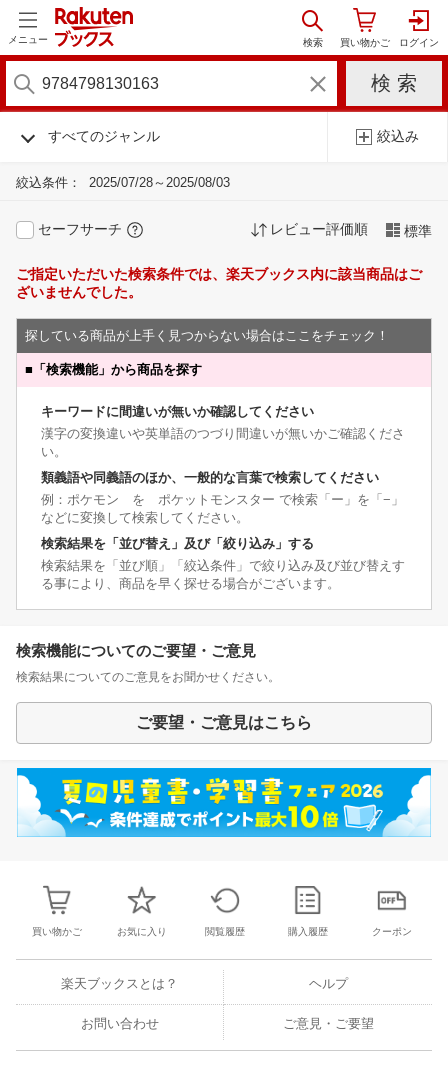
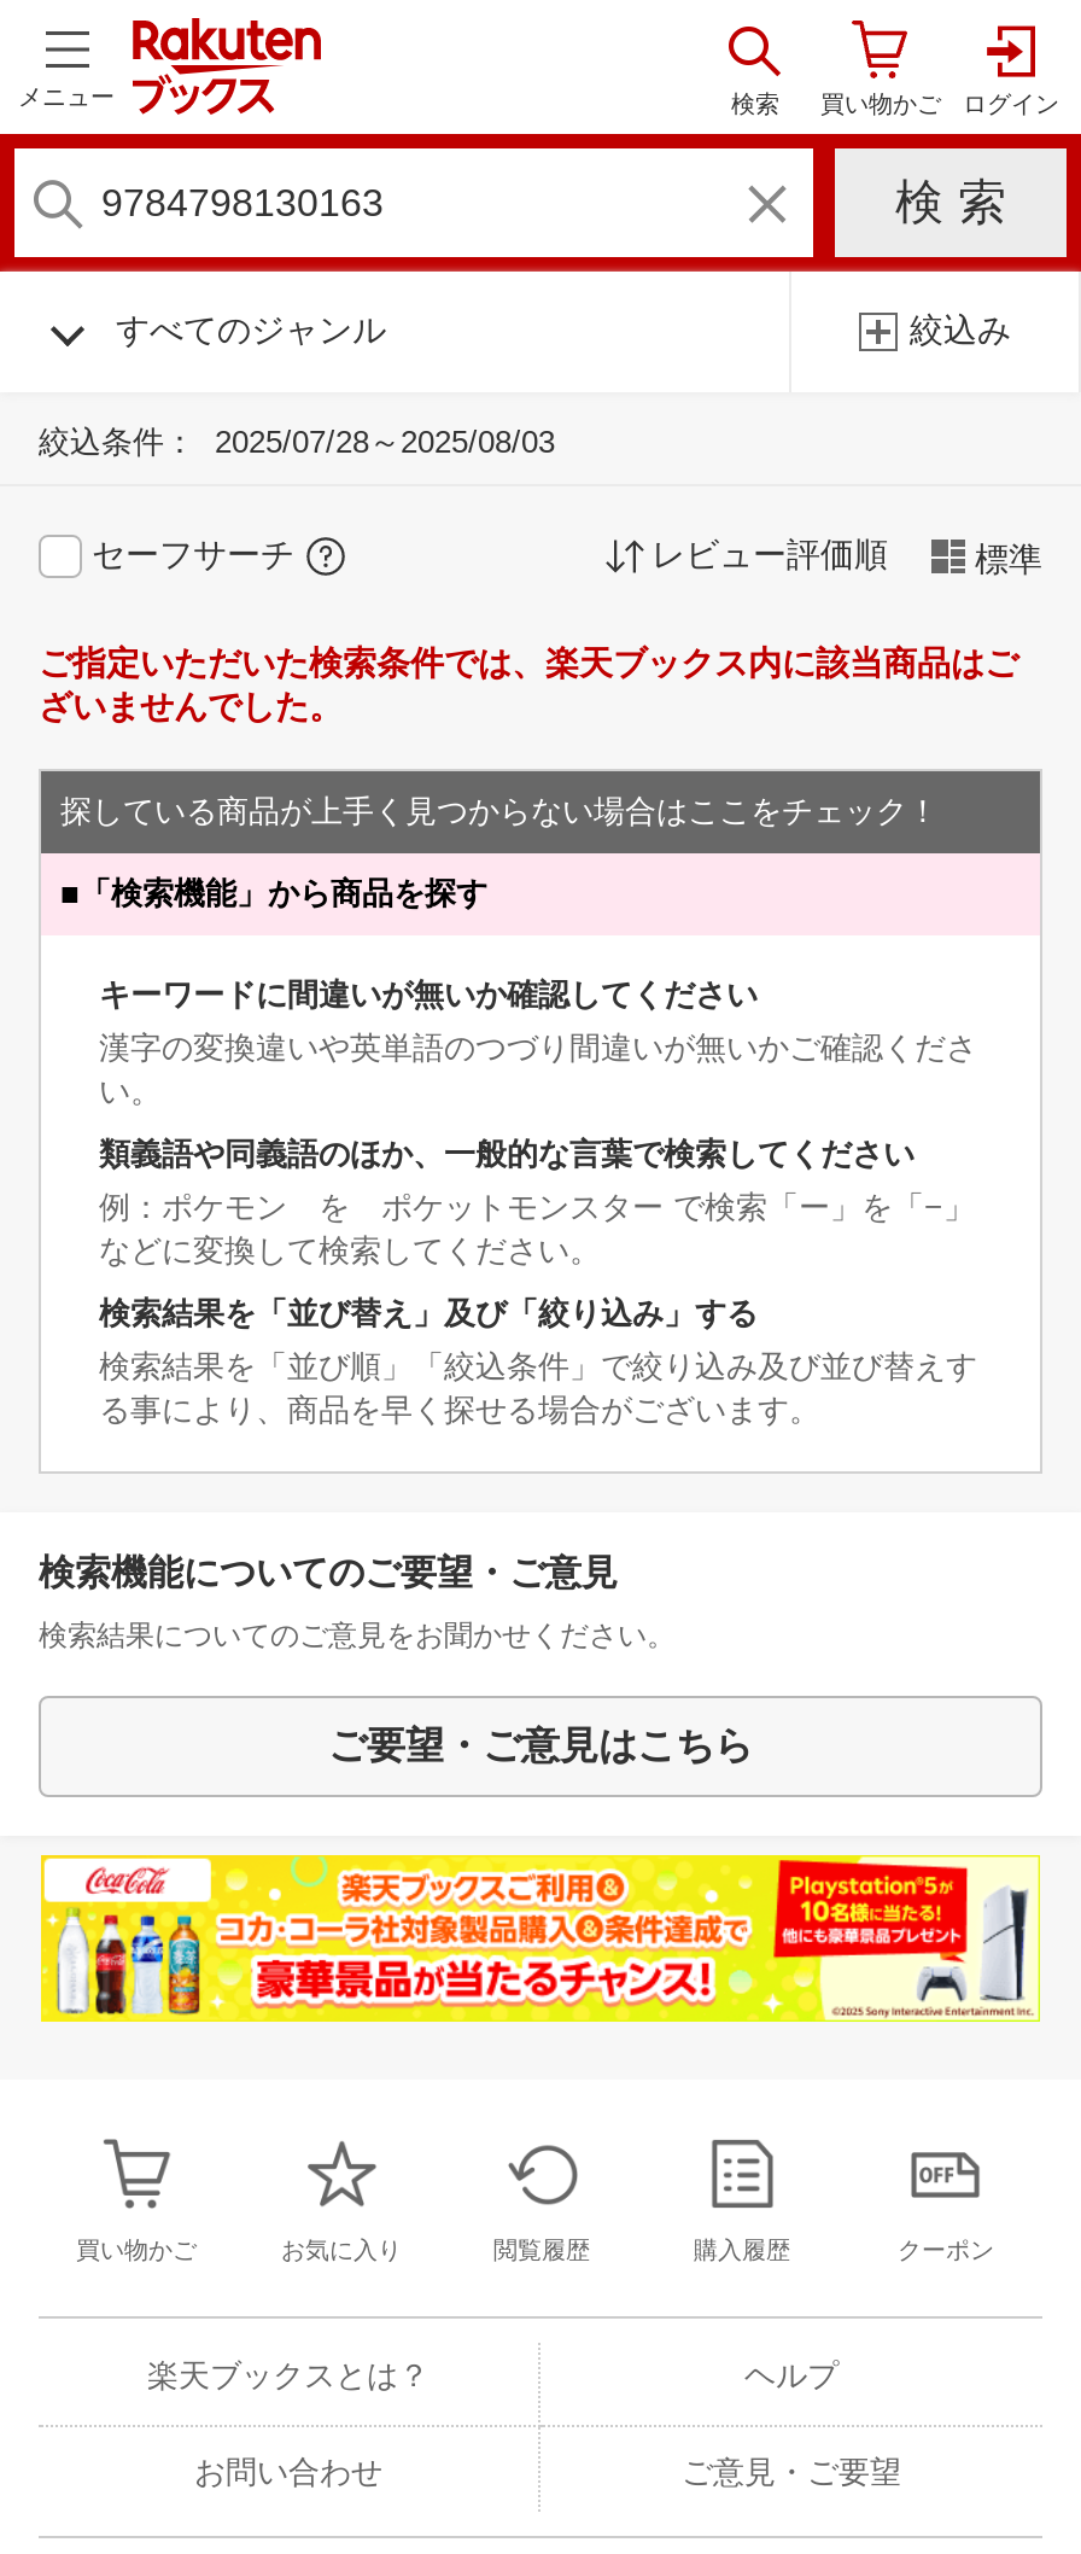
- [image]
+ [image]
